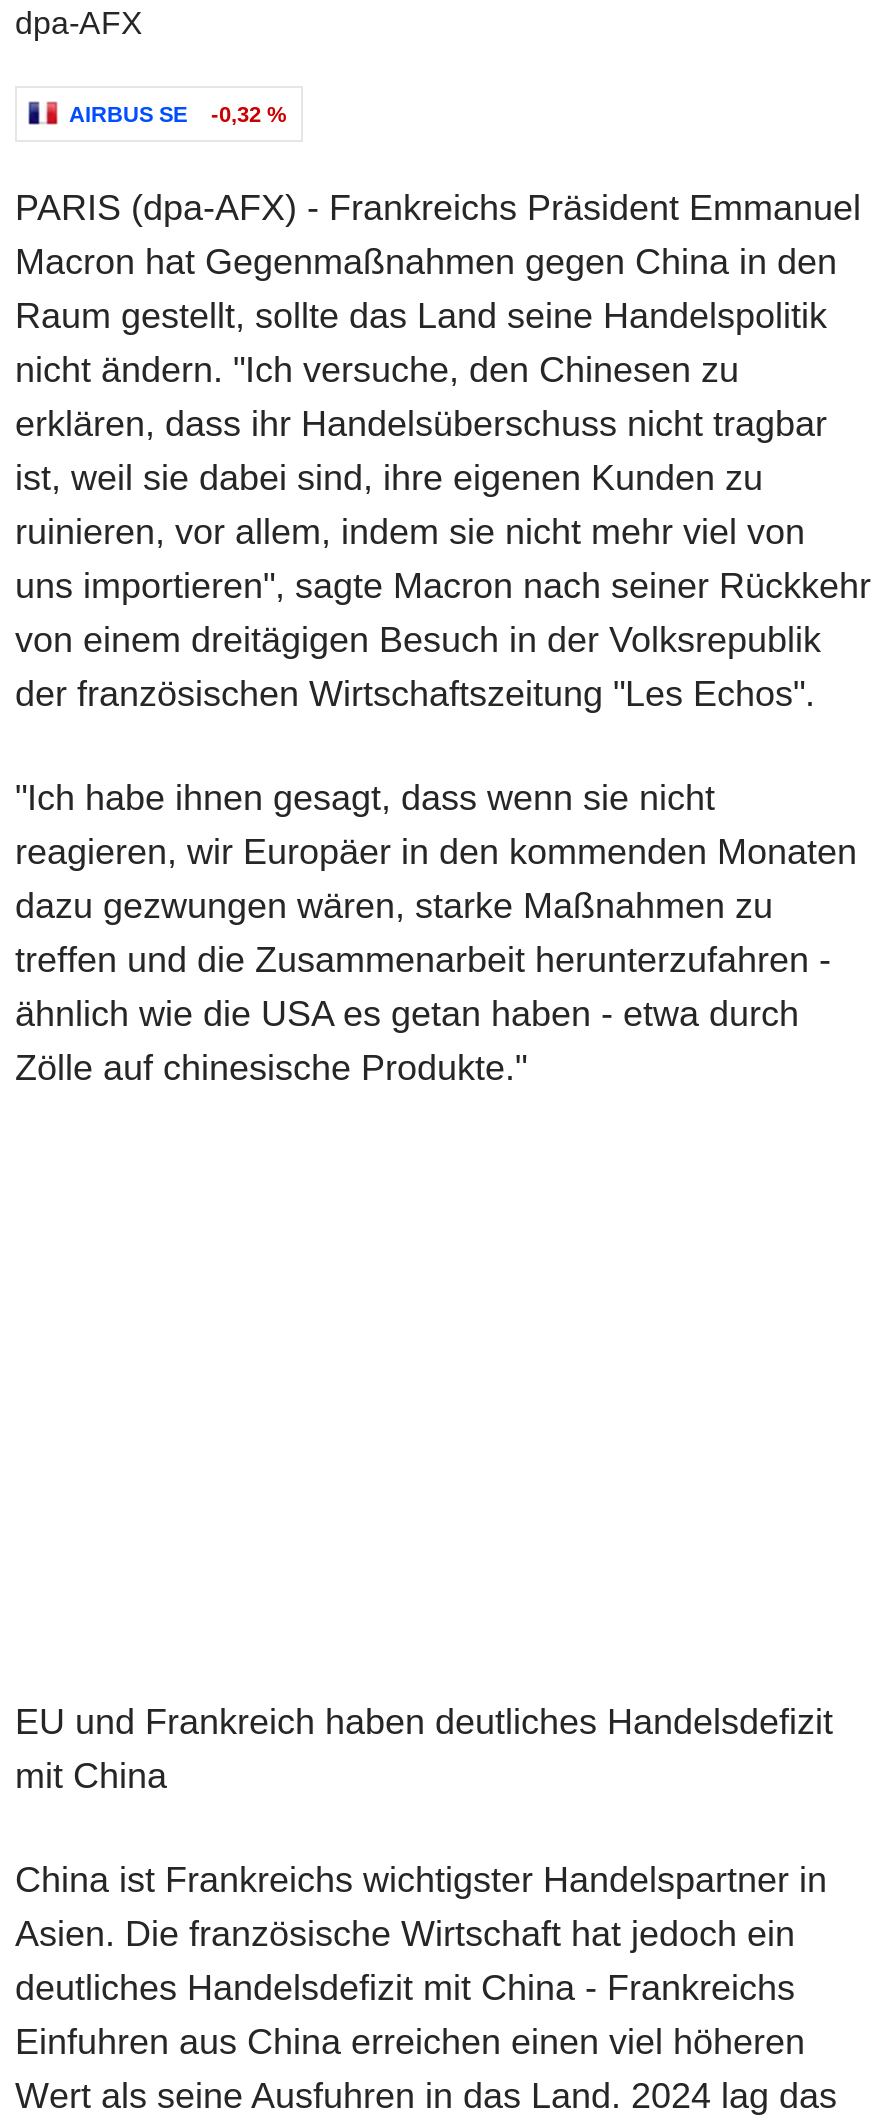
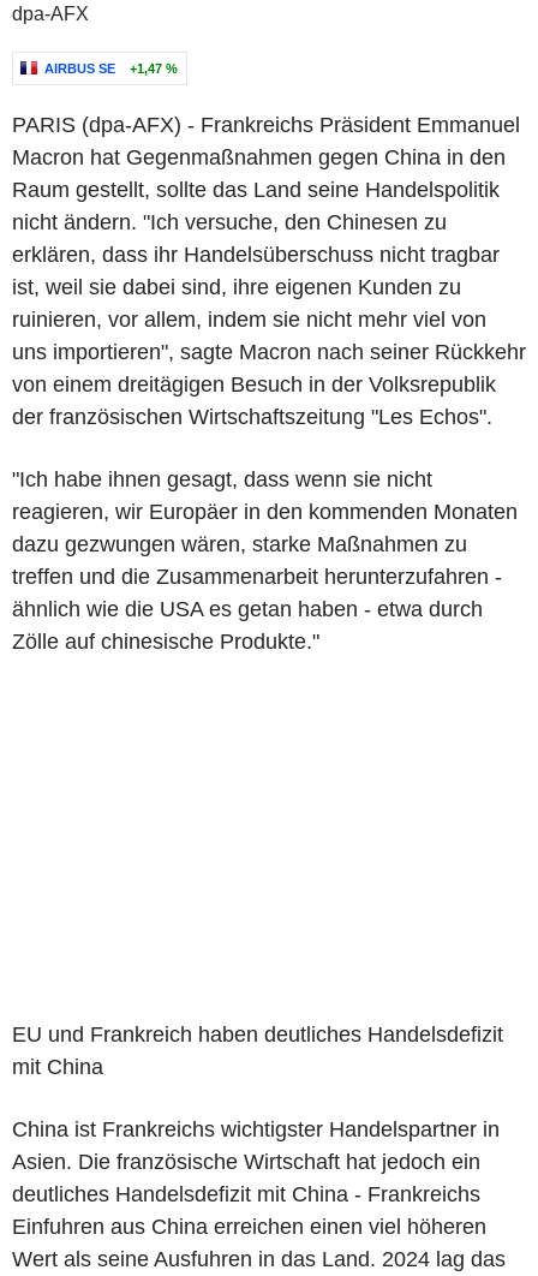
- AIRBUS SE -0,32 %
+ AIRBUS SE +1,47 %
